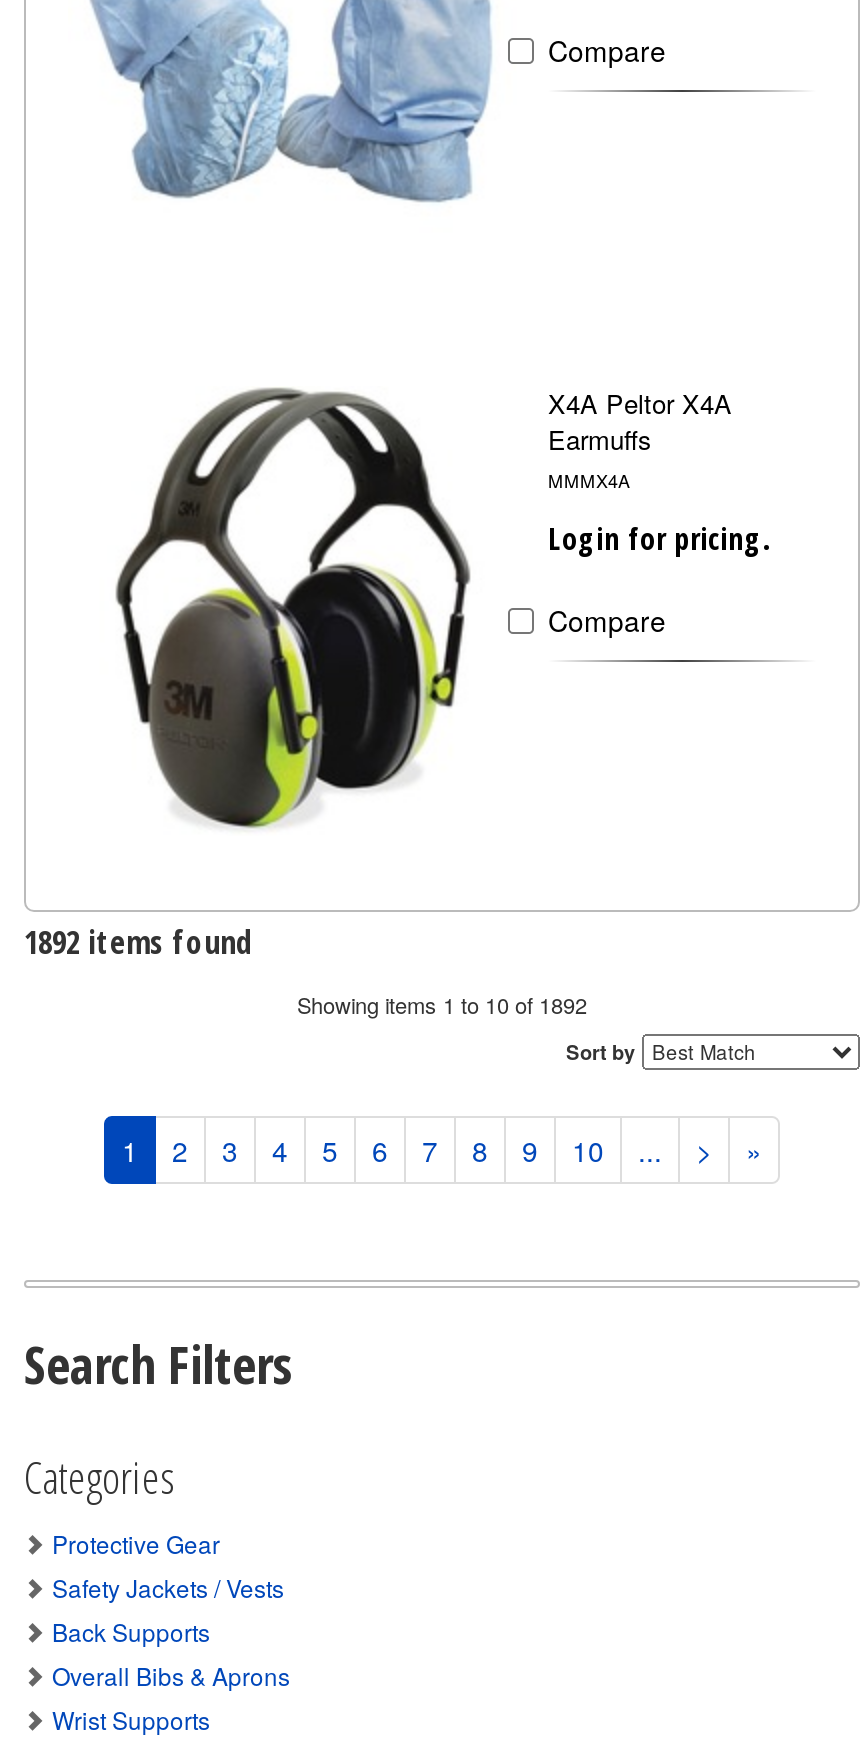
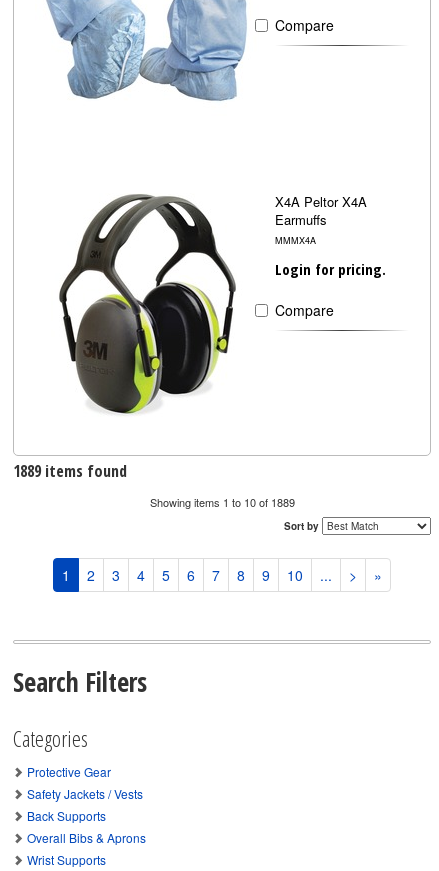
- 1892 items found
+ 1889 items found

- Showing items 1 to 10 of 1892
+ Showing items 1 to 10 of 1889
